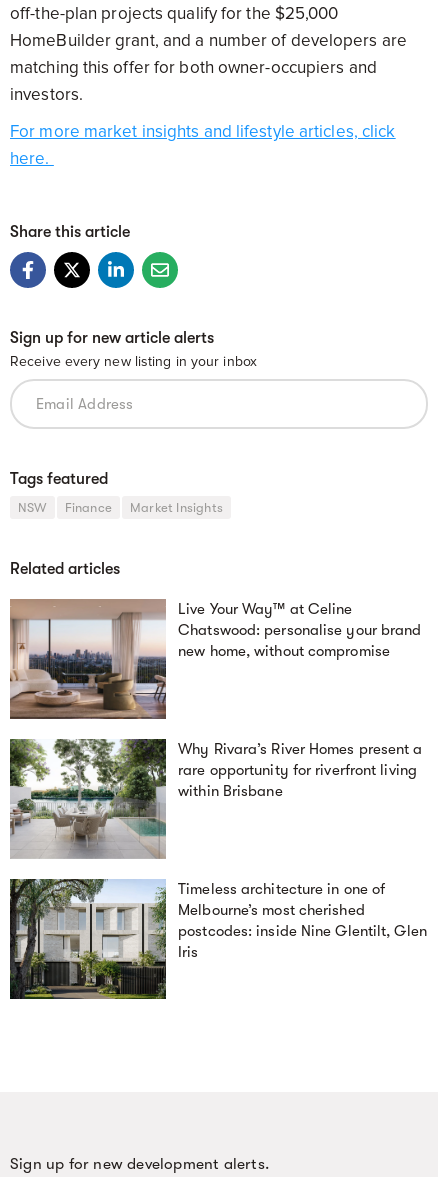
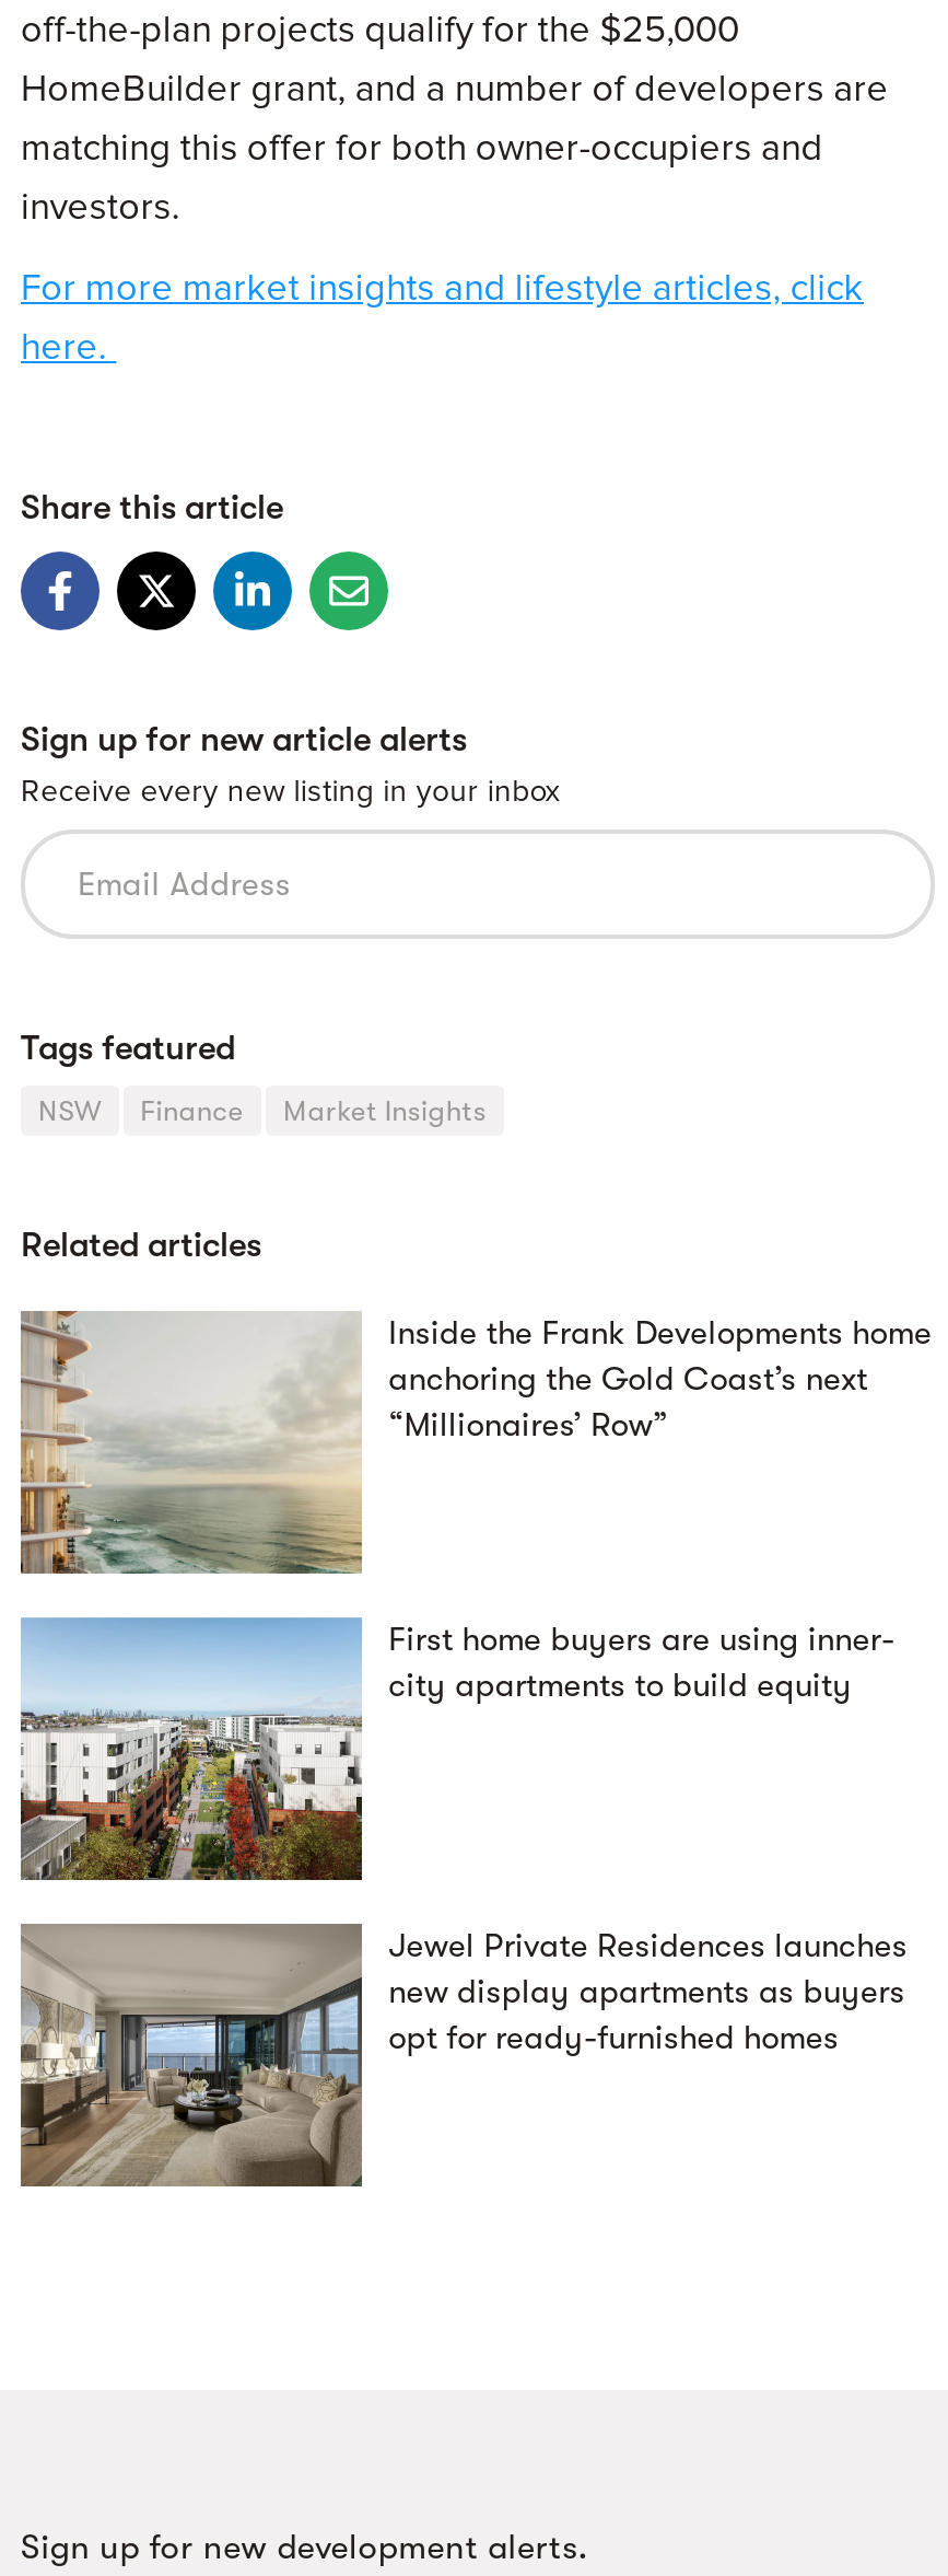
- [image]
- Live Your Way™ at Celine
- Chatswood: personalise your brand
- new home, without compromise
+ [image]
+ Inside the Frank Developments home
+ anchoring the Gold Coast’s next
+ “Millionaires’ Row”

- [image]
- Why Rivara’s River Homes present a
- rare opportunity for riverfront living
- within Brisbane
+ [image]
+ First home buyers are using inner-
+ city apartments to build equity

- [image]
- Timeless architecture in one of
- Melbourne’s most cherished
- postcodes: inside Nine Glentilt, Glen
- Iris
+ [image]
+ Jewel Private Residences launches
+ new display apartments as buyers
+ opt for ready-furnished homes
